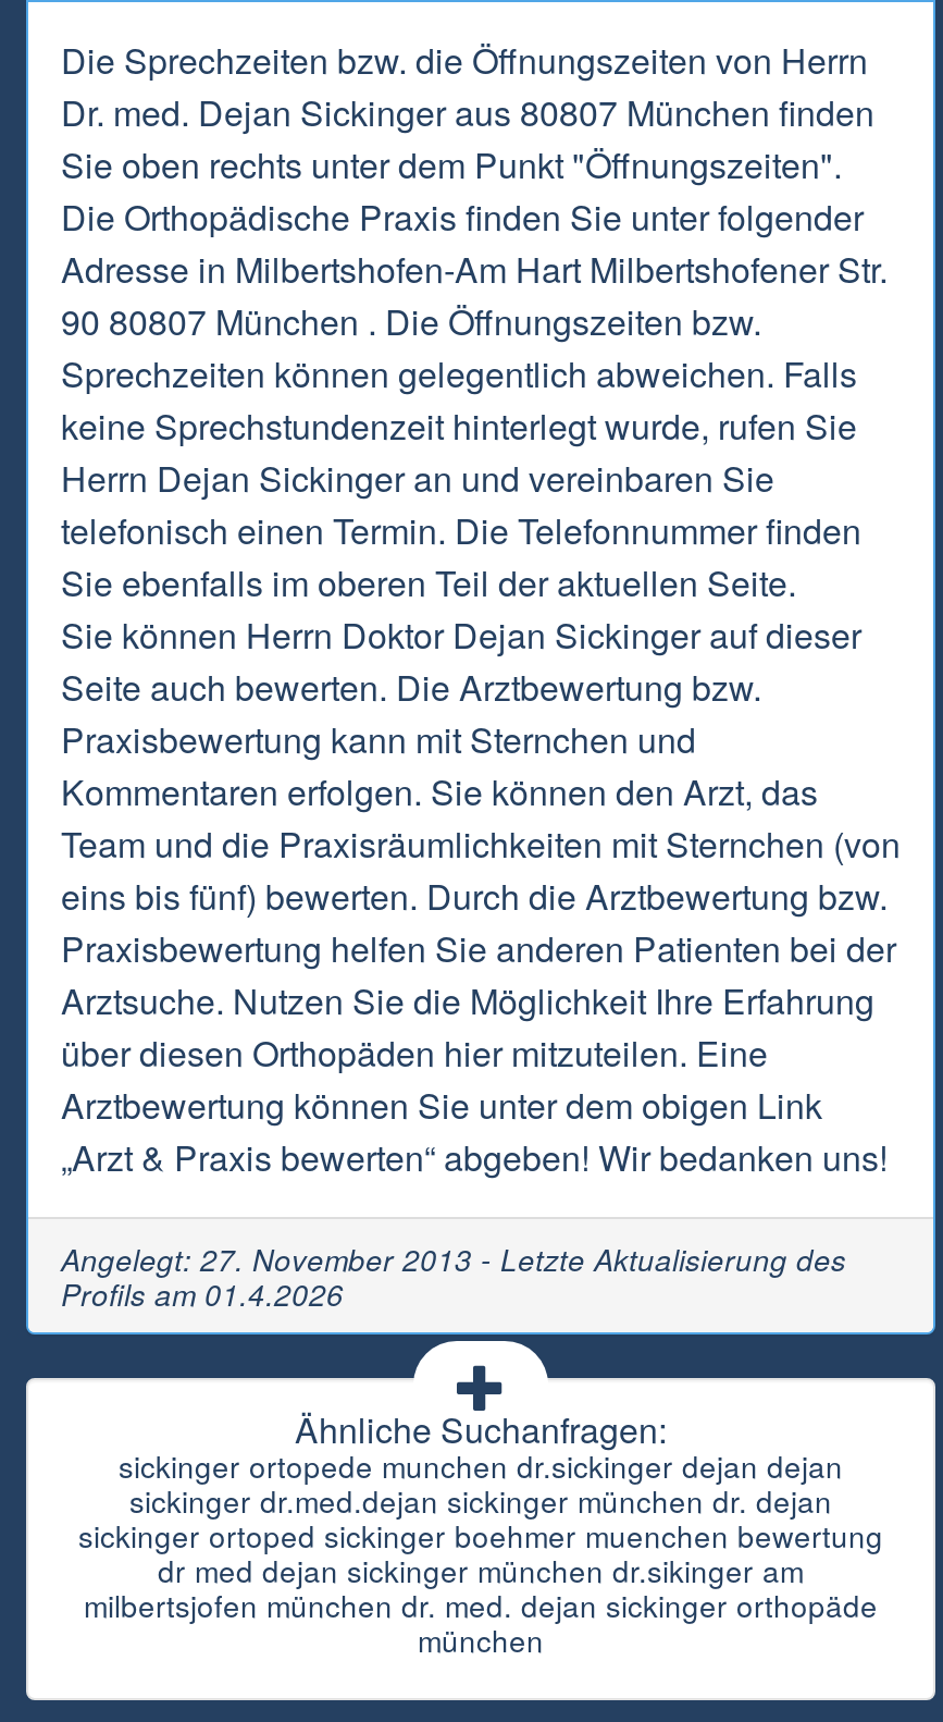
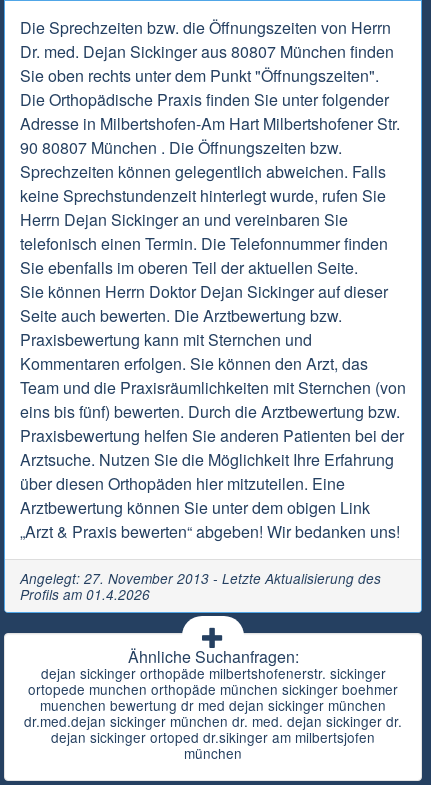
- sickinger ortopede munchen dr.sickinger dejan dejan
- sickinger dr.med.dejan sickinger münchen dr. dejan
- sickinger ortoped sickinger boehmer muenchen bewertung
- dr med dejan sickinger münchen dr.sikinger am
- milbertsjofen münchen dr. med. dejan sickinger orthopäde
+ dejan sickinger orthopäde milbertshofenerstr. sickinger
+ ortopede munchen orthopäde münchen sickinger boehmer
+ muenchen bewertung dr med dejan sickinger münchen
+ dr.med.dejan sickinger münchen dr. med. dejan sickinger dr.
+ dejan sickinger ortoped dr.sikinger am milbertsjofen
